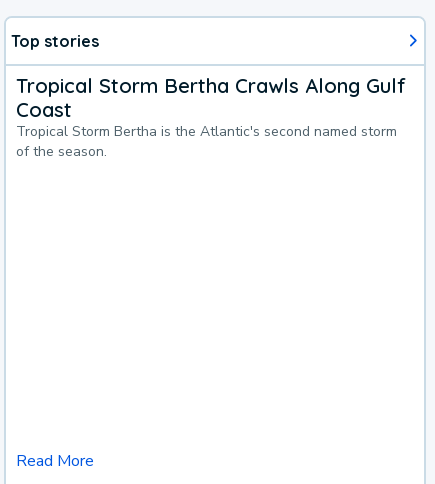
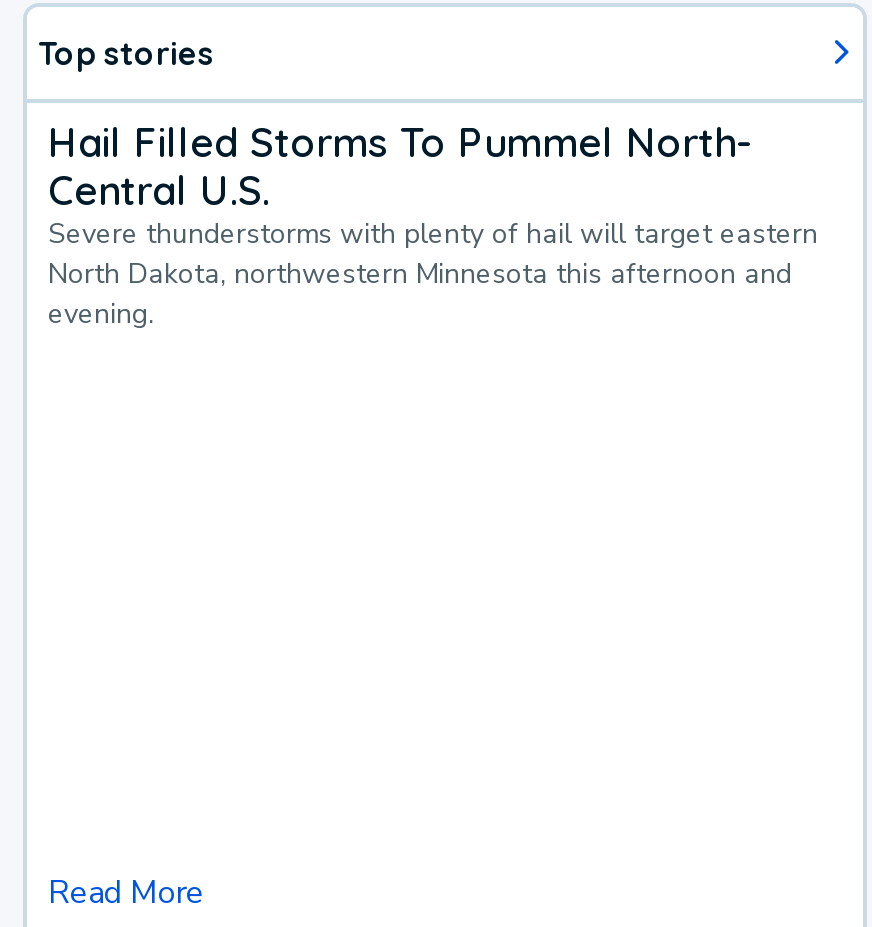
- Tropical Storm Bertha Crawls Along Gulf
- Coast
- Tropical Storm Bertha is the Atlantic's second named storm
- of the season.
+ Hail Filled Storms To Pummel North-
+ Central U.S.
+ Severe thunderstorms with plenty of hail will target eastern
+ North Dakota, northwestern Minnesota this afternoon and
+ evening.
